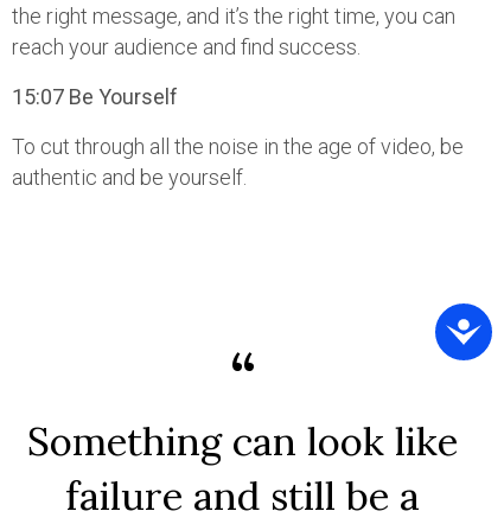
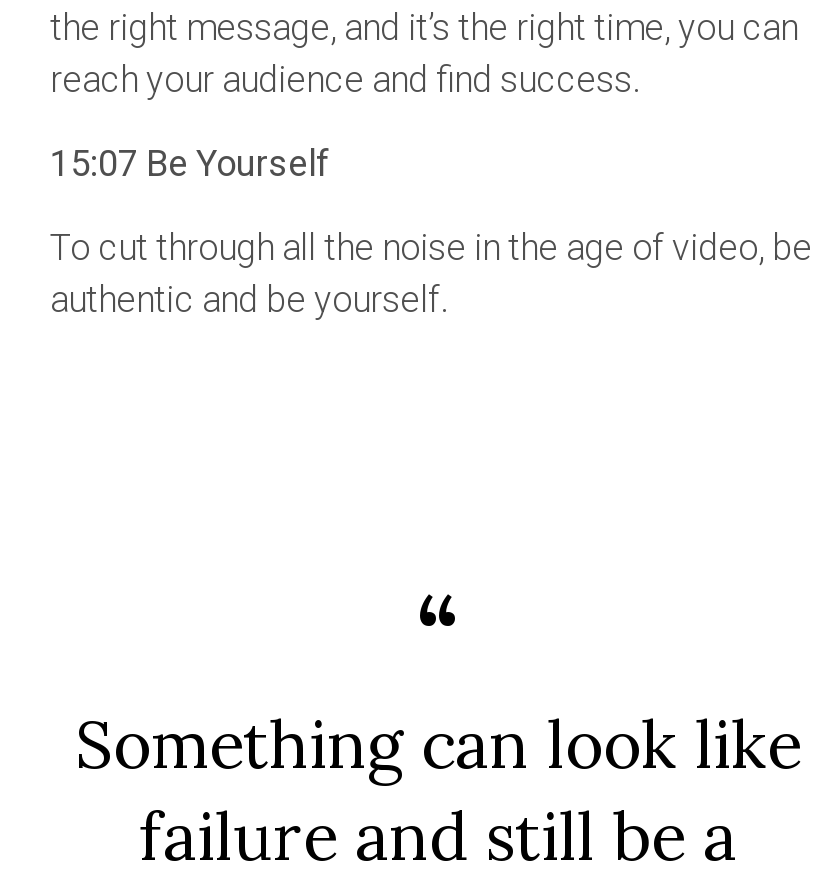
- [image]
